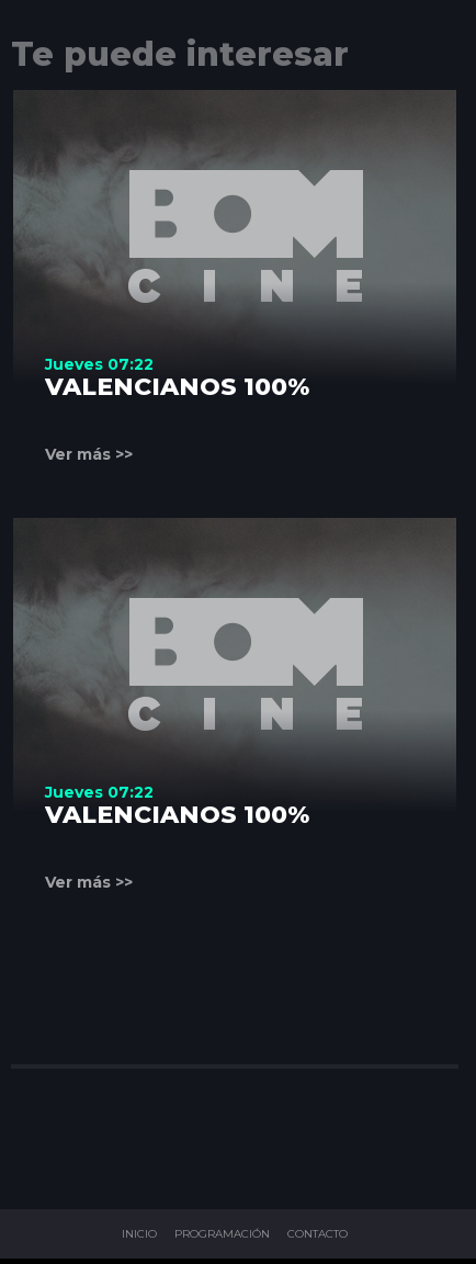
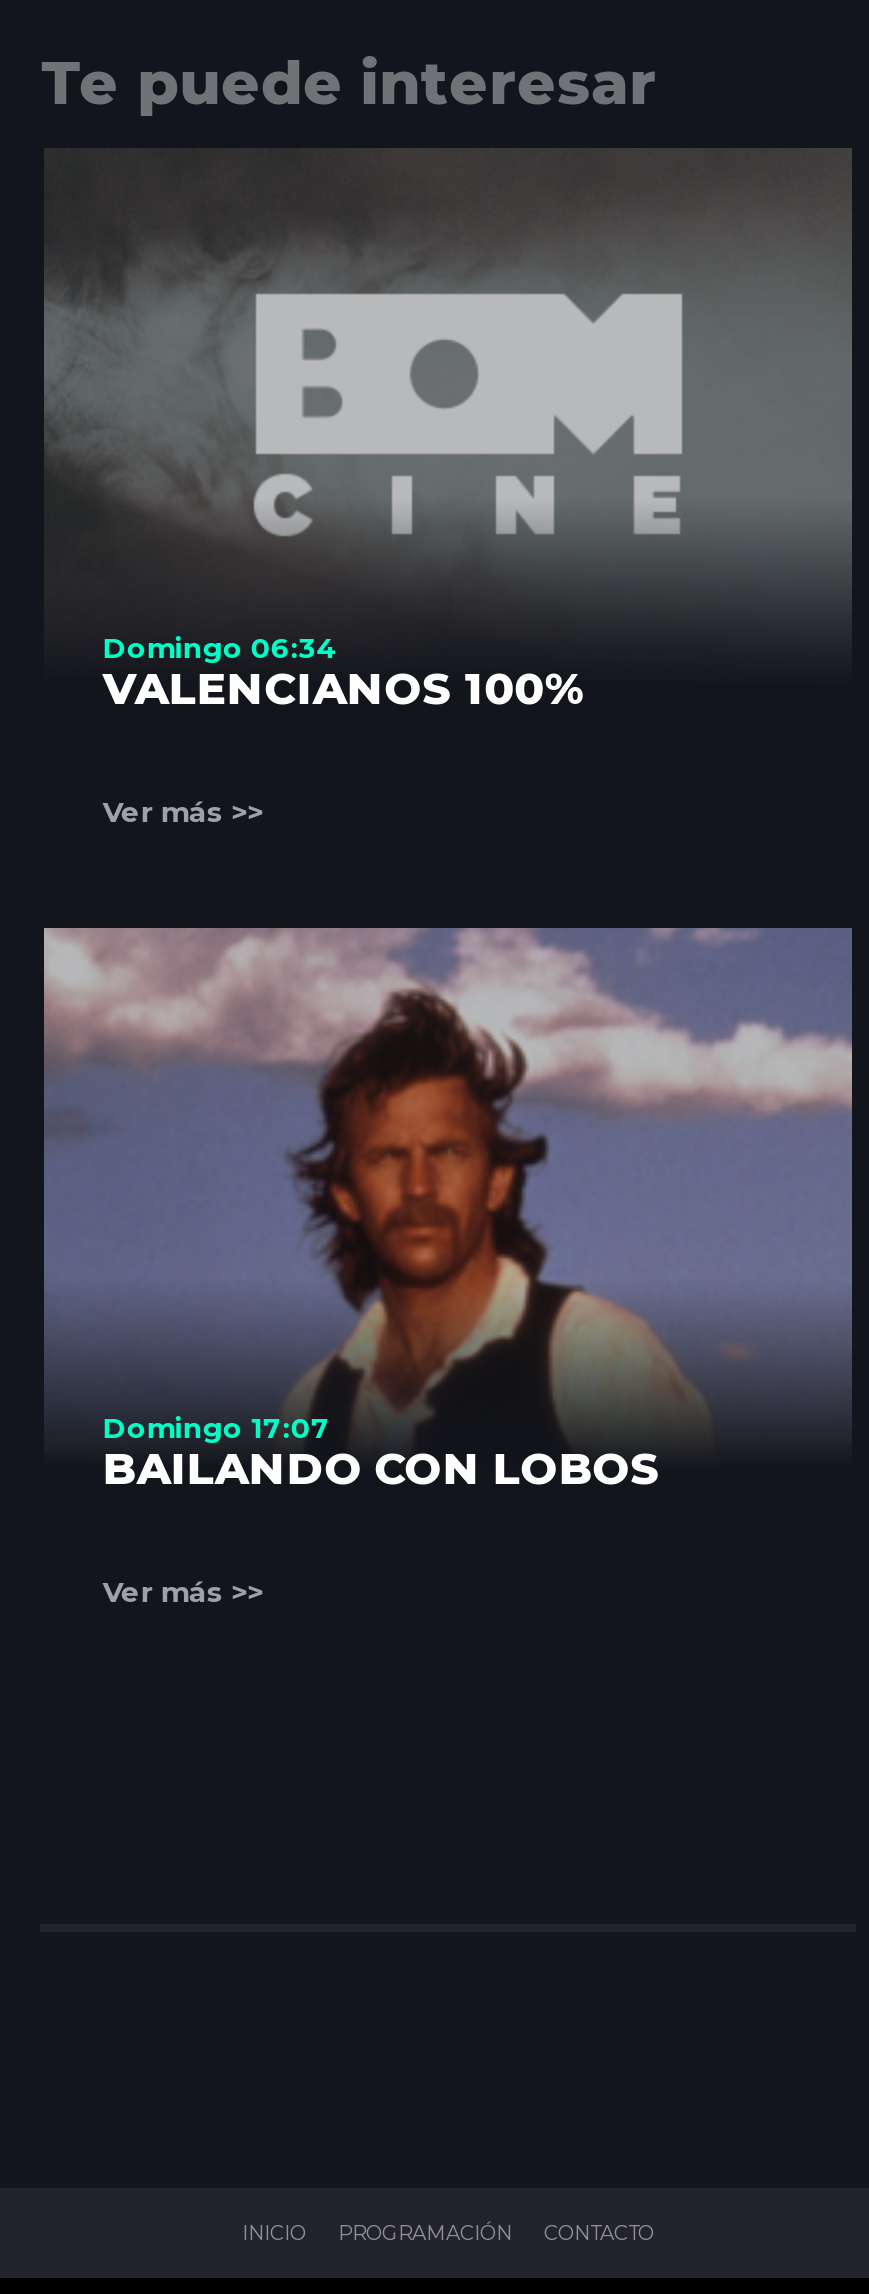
- Jueves 07:22
+ Domingo 06:34

- [image]
- Jueves 07:22
- VALENCIANOS 100%
+ [image]
+ Domingo 17:07
+ BAILANDO CON LOBOS
